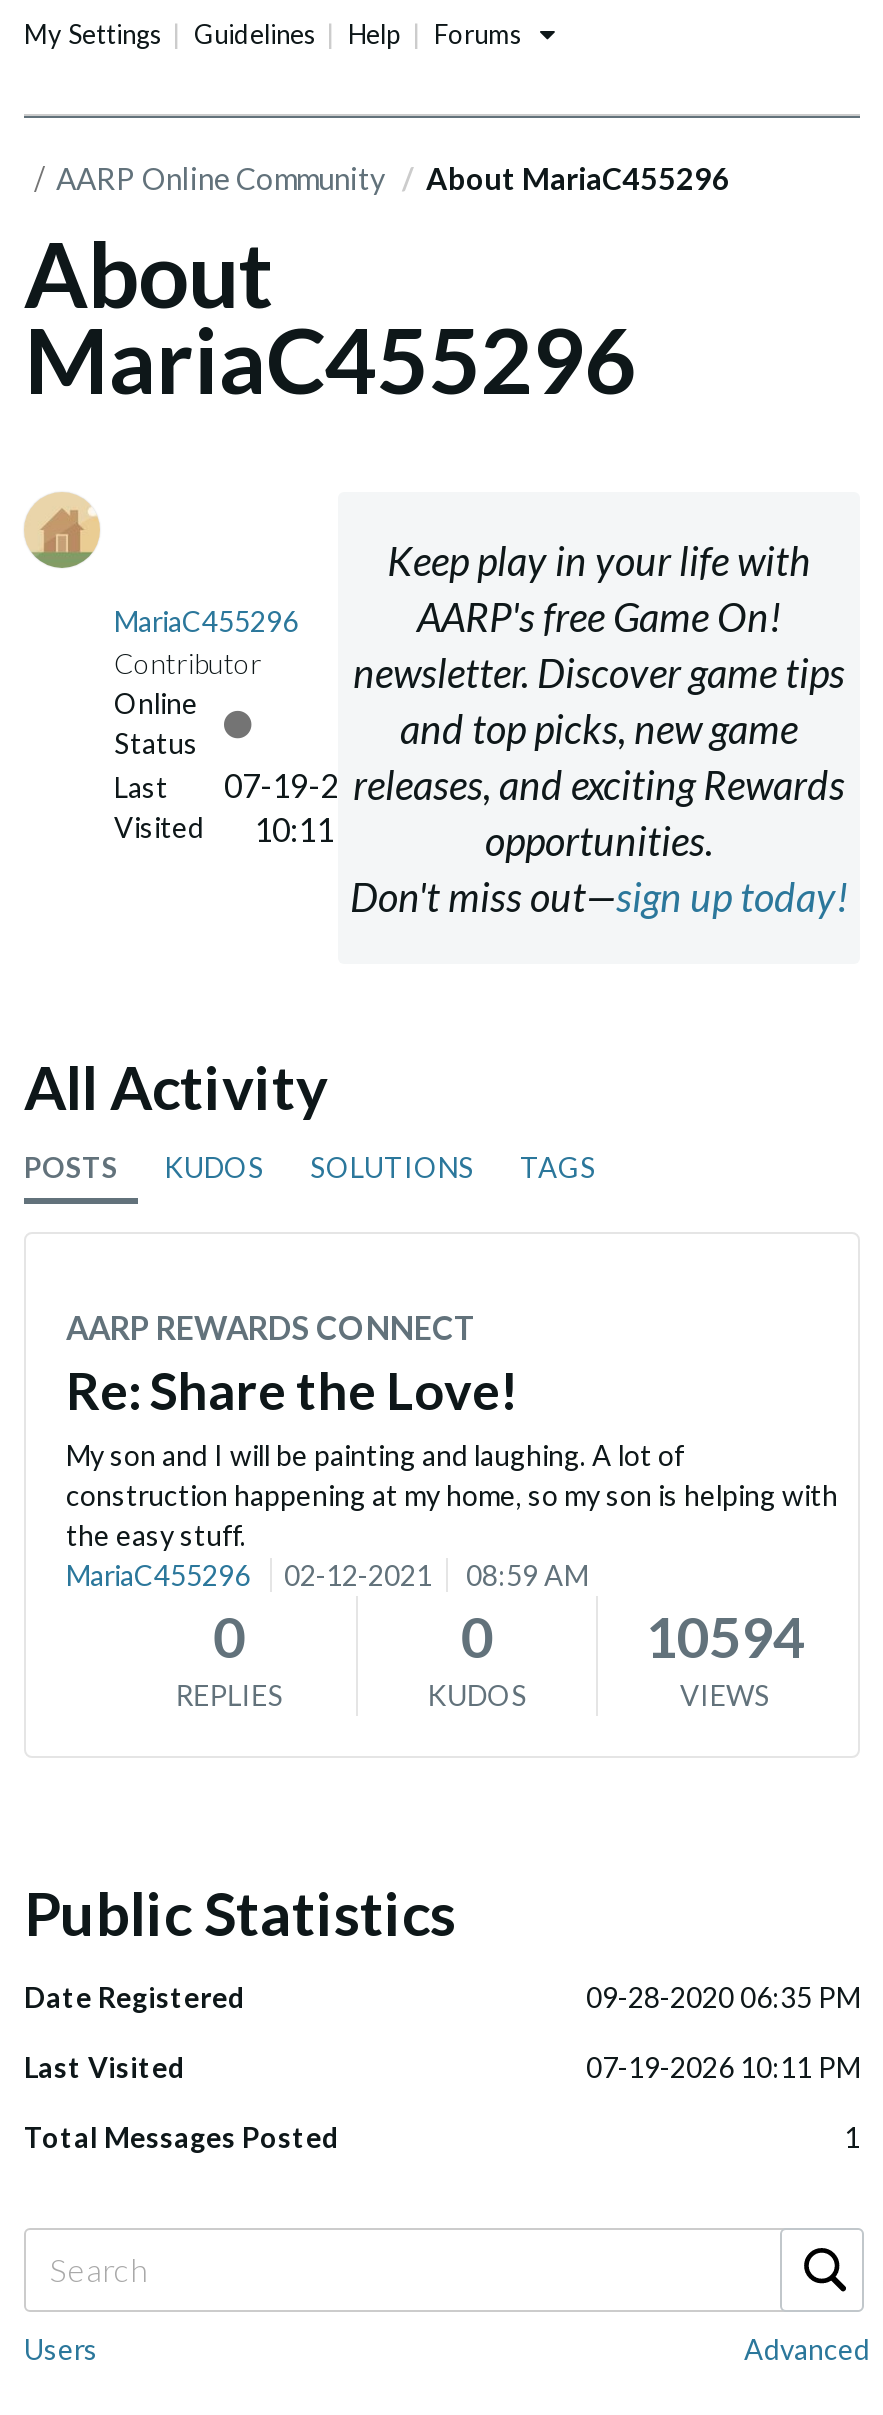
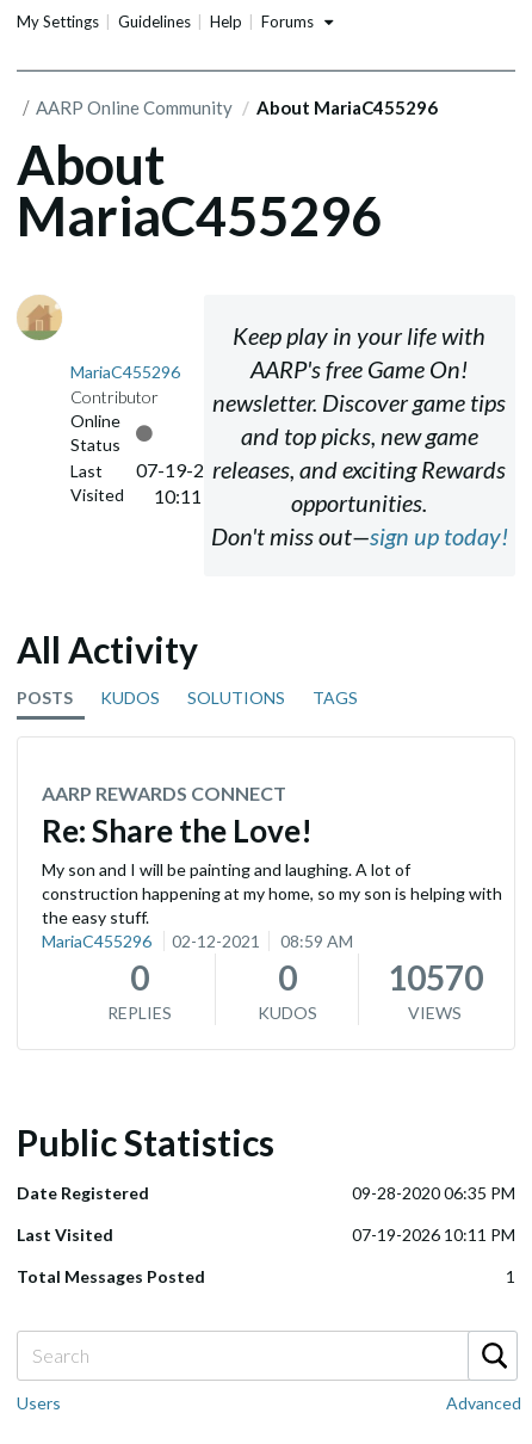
- 10594
+ 10570
